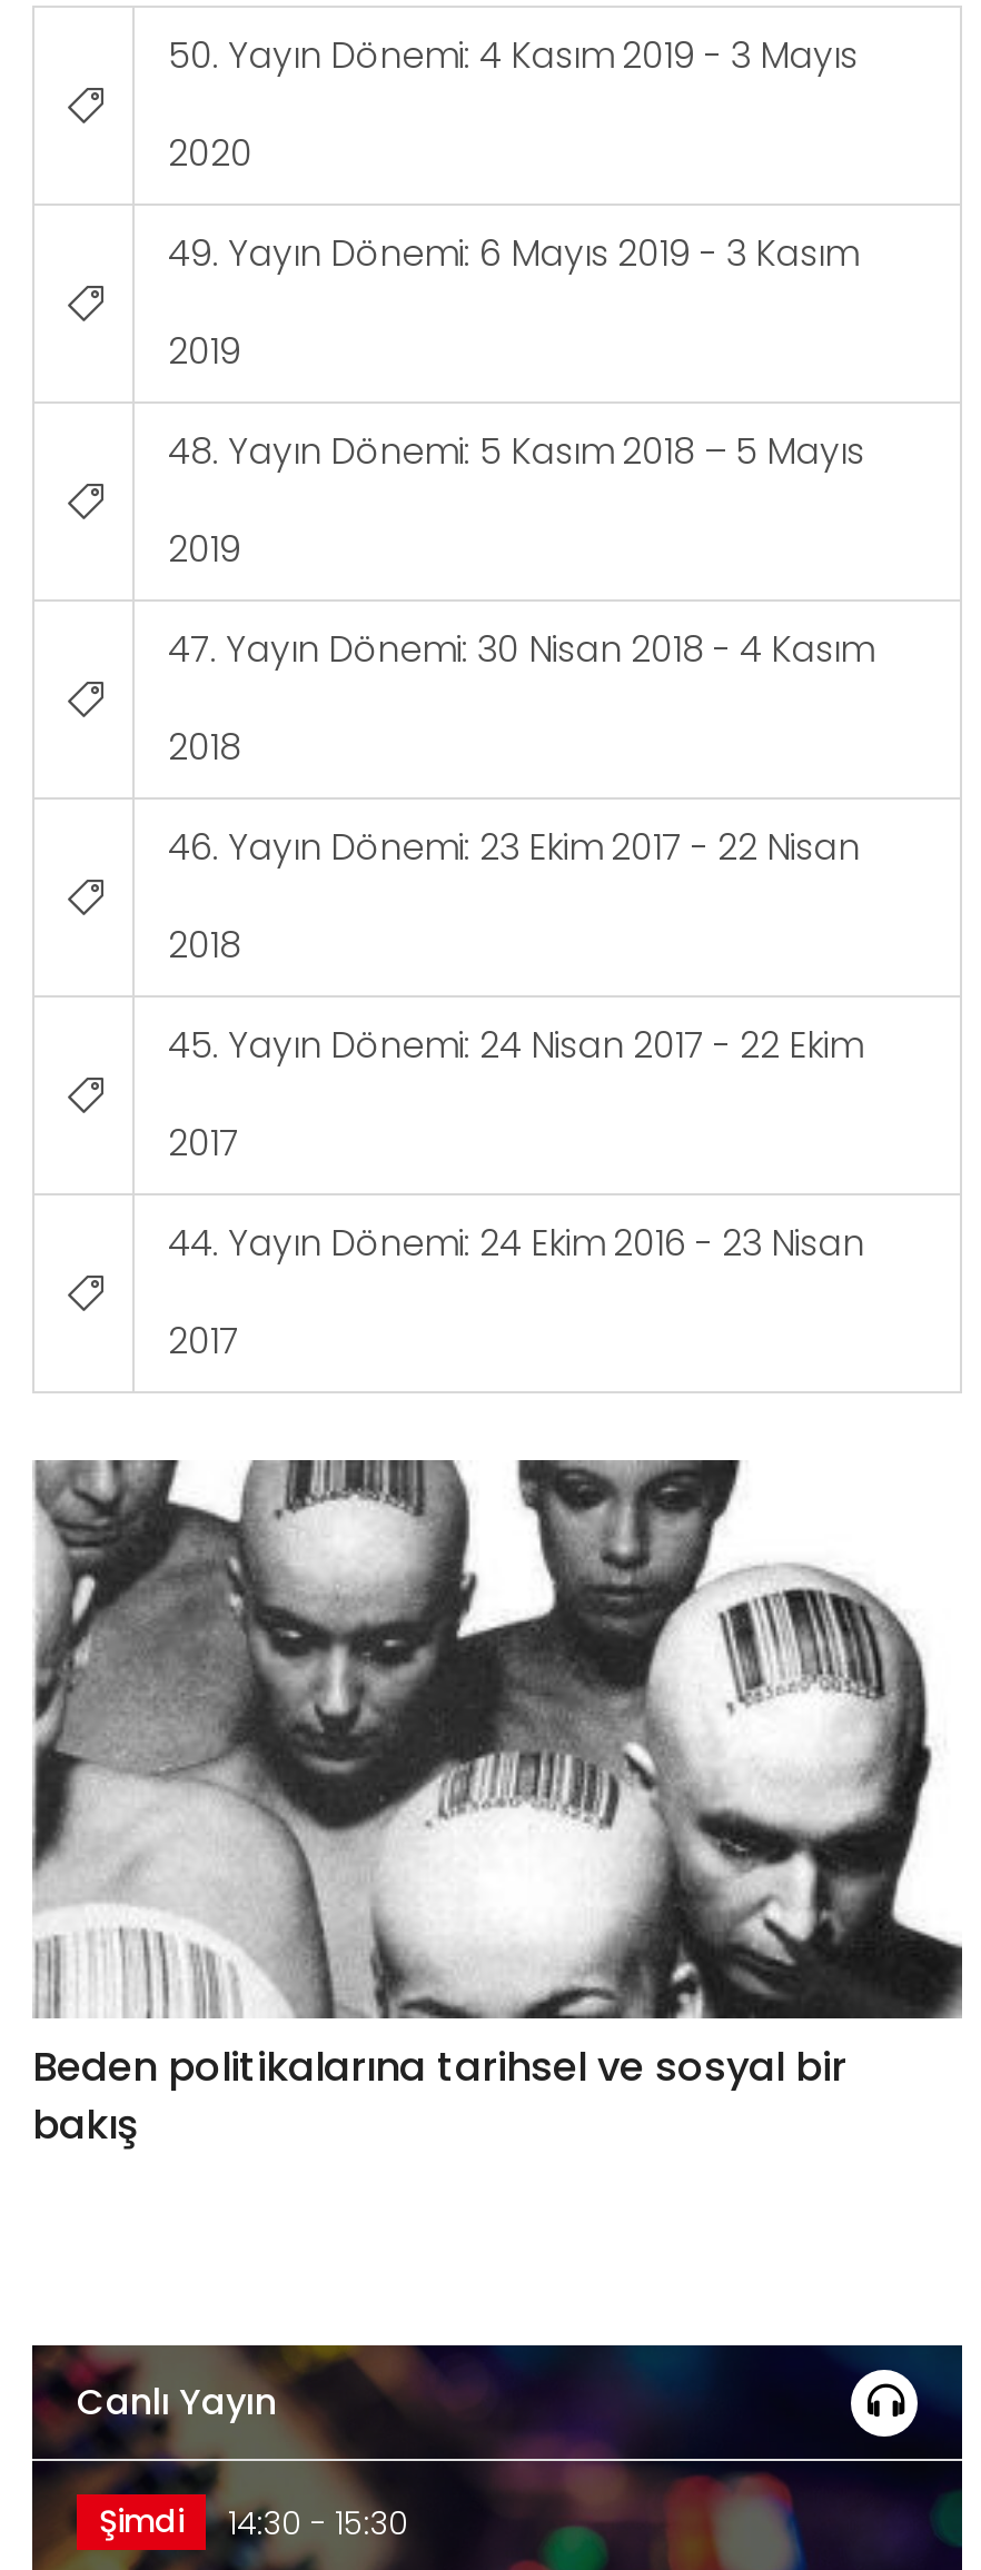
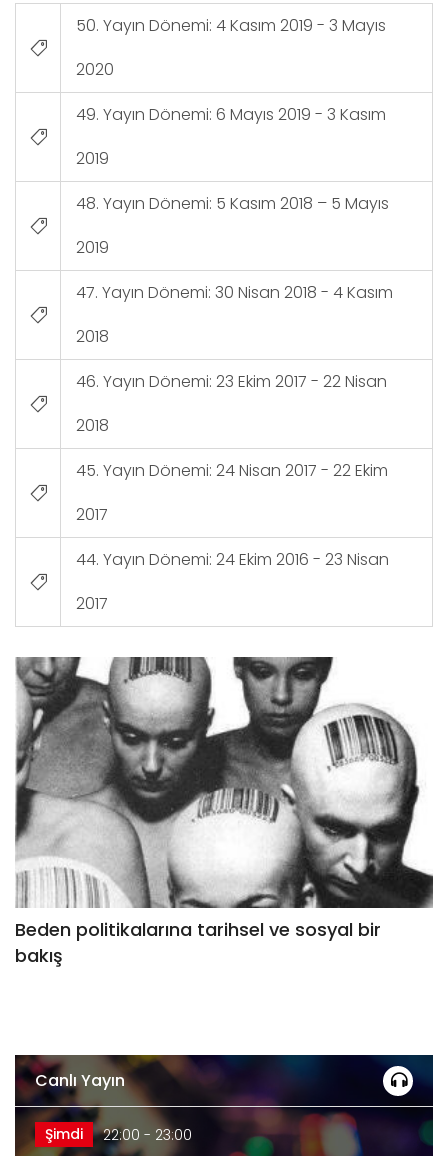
- Şimdi 14:30 - 15:30
+ Şimdi 22:00 - 23:00
